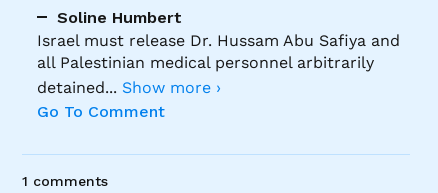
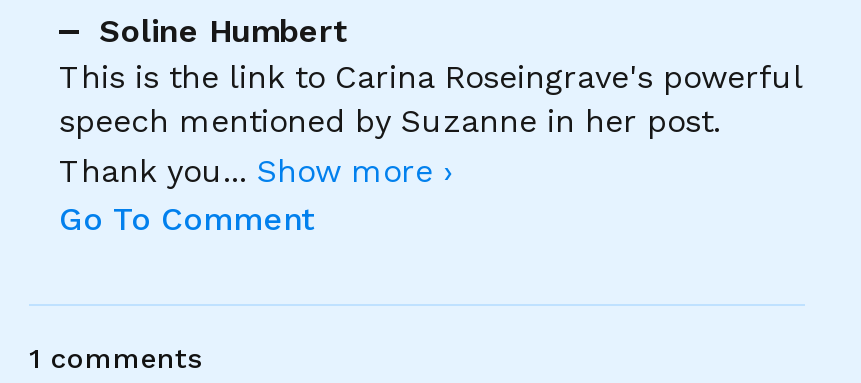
- Israel must release Dr. Hussam Abu Safiya and
- all Palestinian medical personnel arbitrarily
- detained... Show more ›
+ This is the link to Carina Roseingrave's powerful
+ speech mentioned by Suzanne in her post.
+ Thank you... Show more ›
